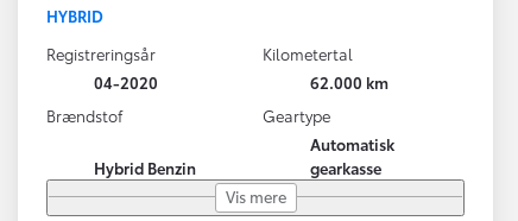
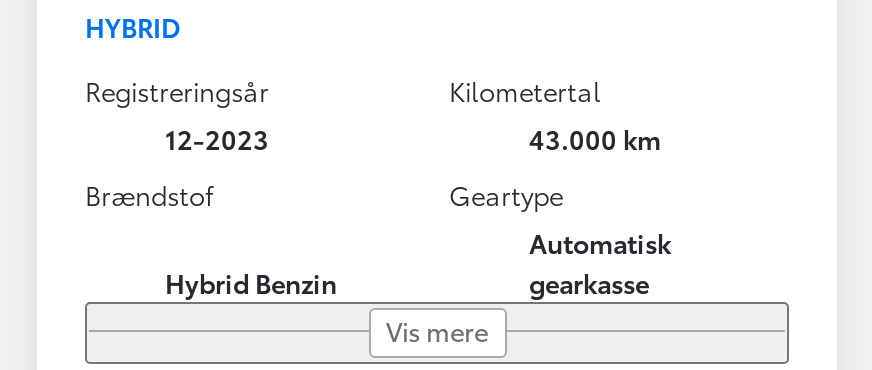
- 04-2020
+ 12-2023

- 62.000 km
+ 43.000 km
